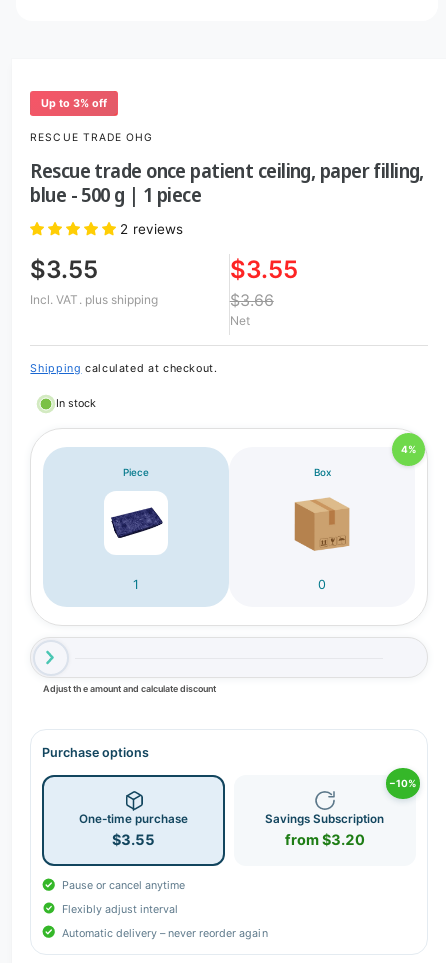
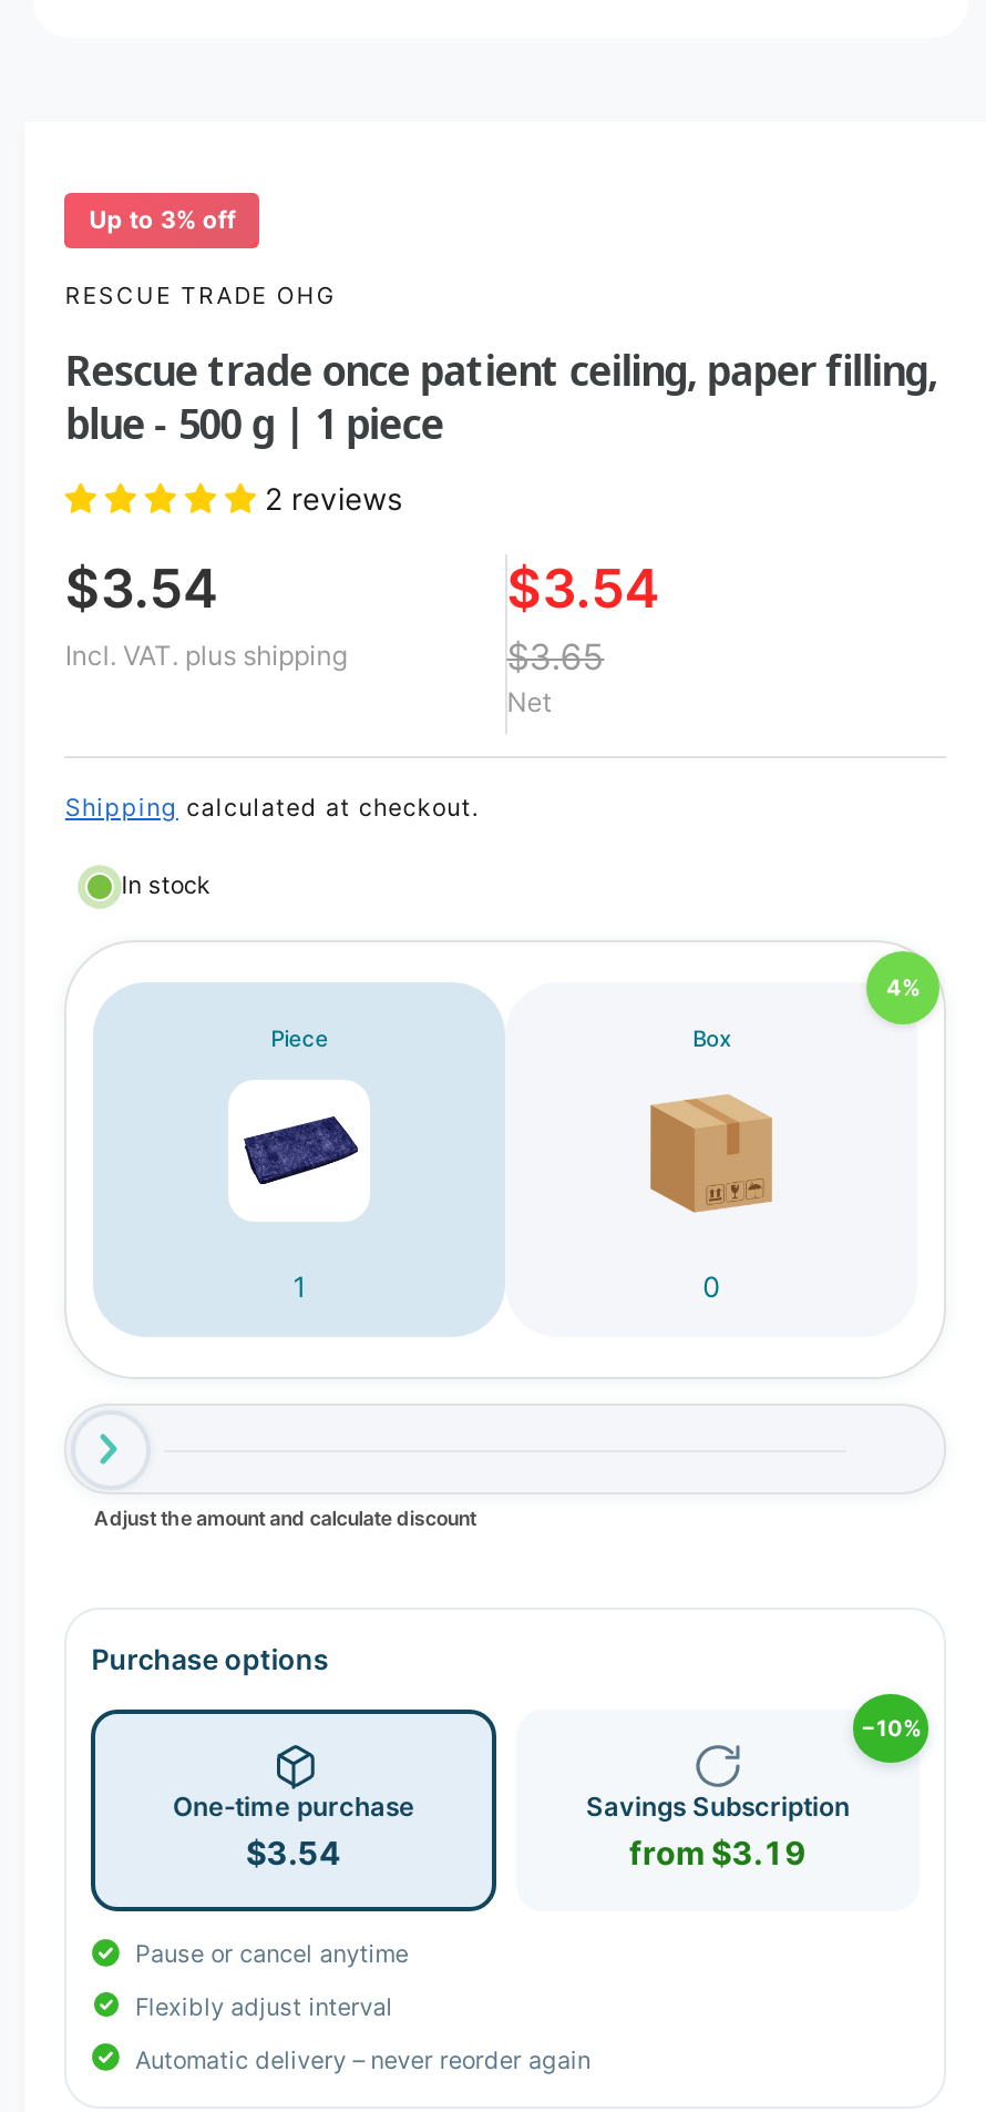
- $3.55
+ $3.54

- $3.55
+ $3.54

- $3.66
+ $3.65

- $3.55
+ $3.54

- from $3.20
+ from $3.19
